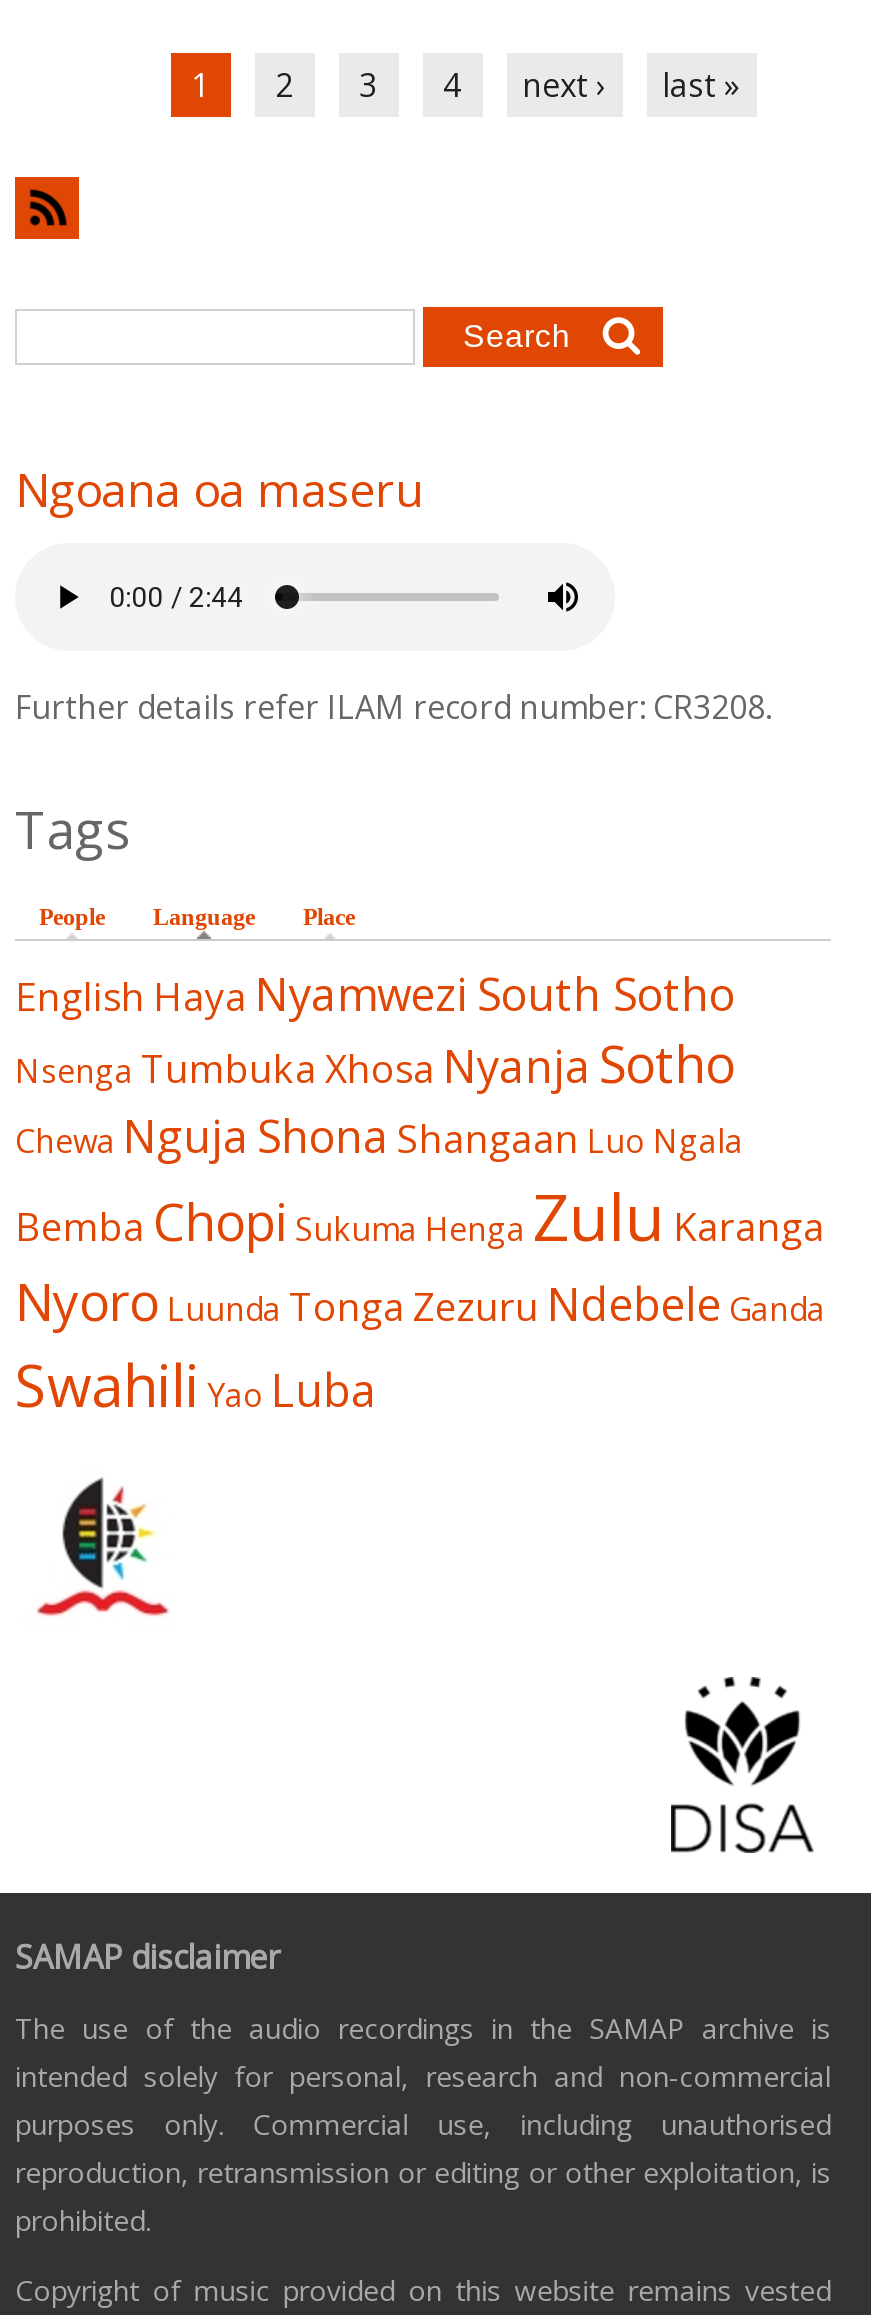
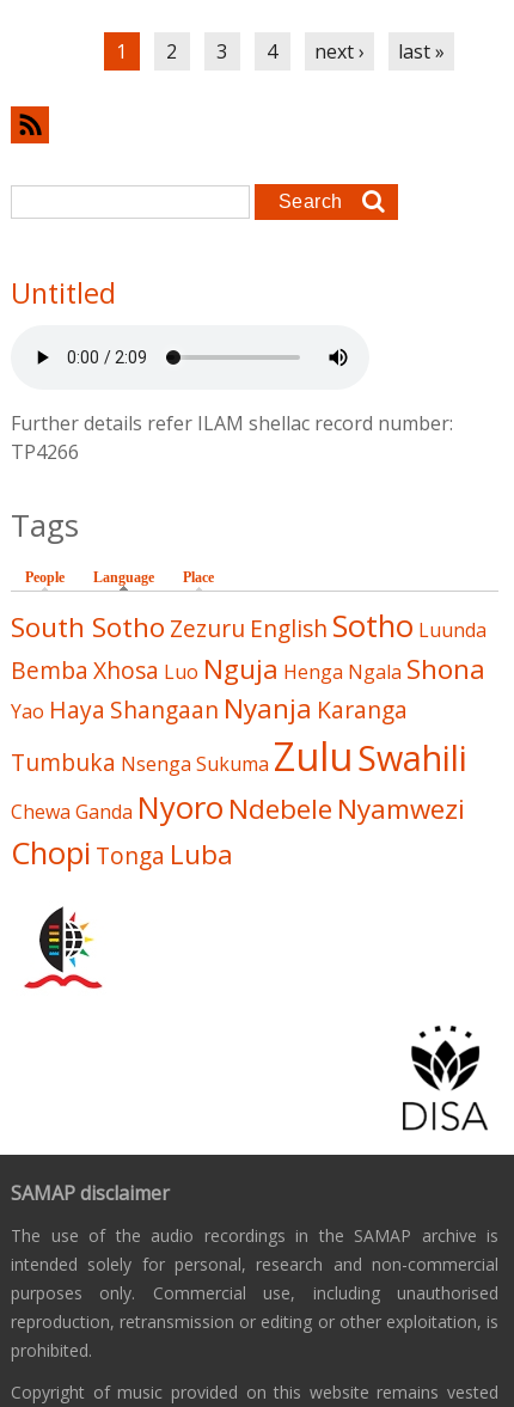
- Ngoana oa maseru
+ Untitled

- Further details refer ILAM record number: CR3208.
+ Further details refer ILAM shellac record number:
+ TP4266

- English Haya Nyamwezi South Sotho
- Nsenga Tumbuka Xhosa Nyanja Sotho
- Chewa Nguja Shona Shangaan Luo Ngala
- Bemba Chopi Sukuma Henga Zulu Karanga
- Nyoro Luunda Tonga Zezuru Ndebele Ganda
- Swahili Yao Luba
+ South Sotho Zezuru English Sotho Luunda
+ Bemba Xhosa Luo Nguja Henga Ngala Shona
+ Yao Haya Shangaan Nyanja Karanga
+ Tumbuka Nsenga Sukuma Zulu Swahili
+ Chewa Ganda Nyoro Ndebele Nyamwezi
+ Chopi Tonga Luba
